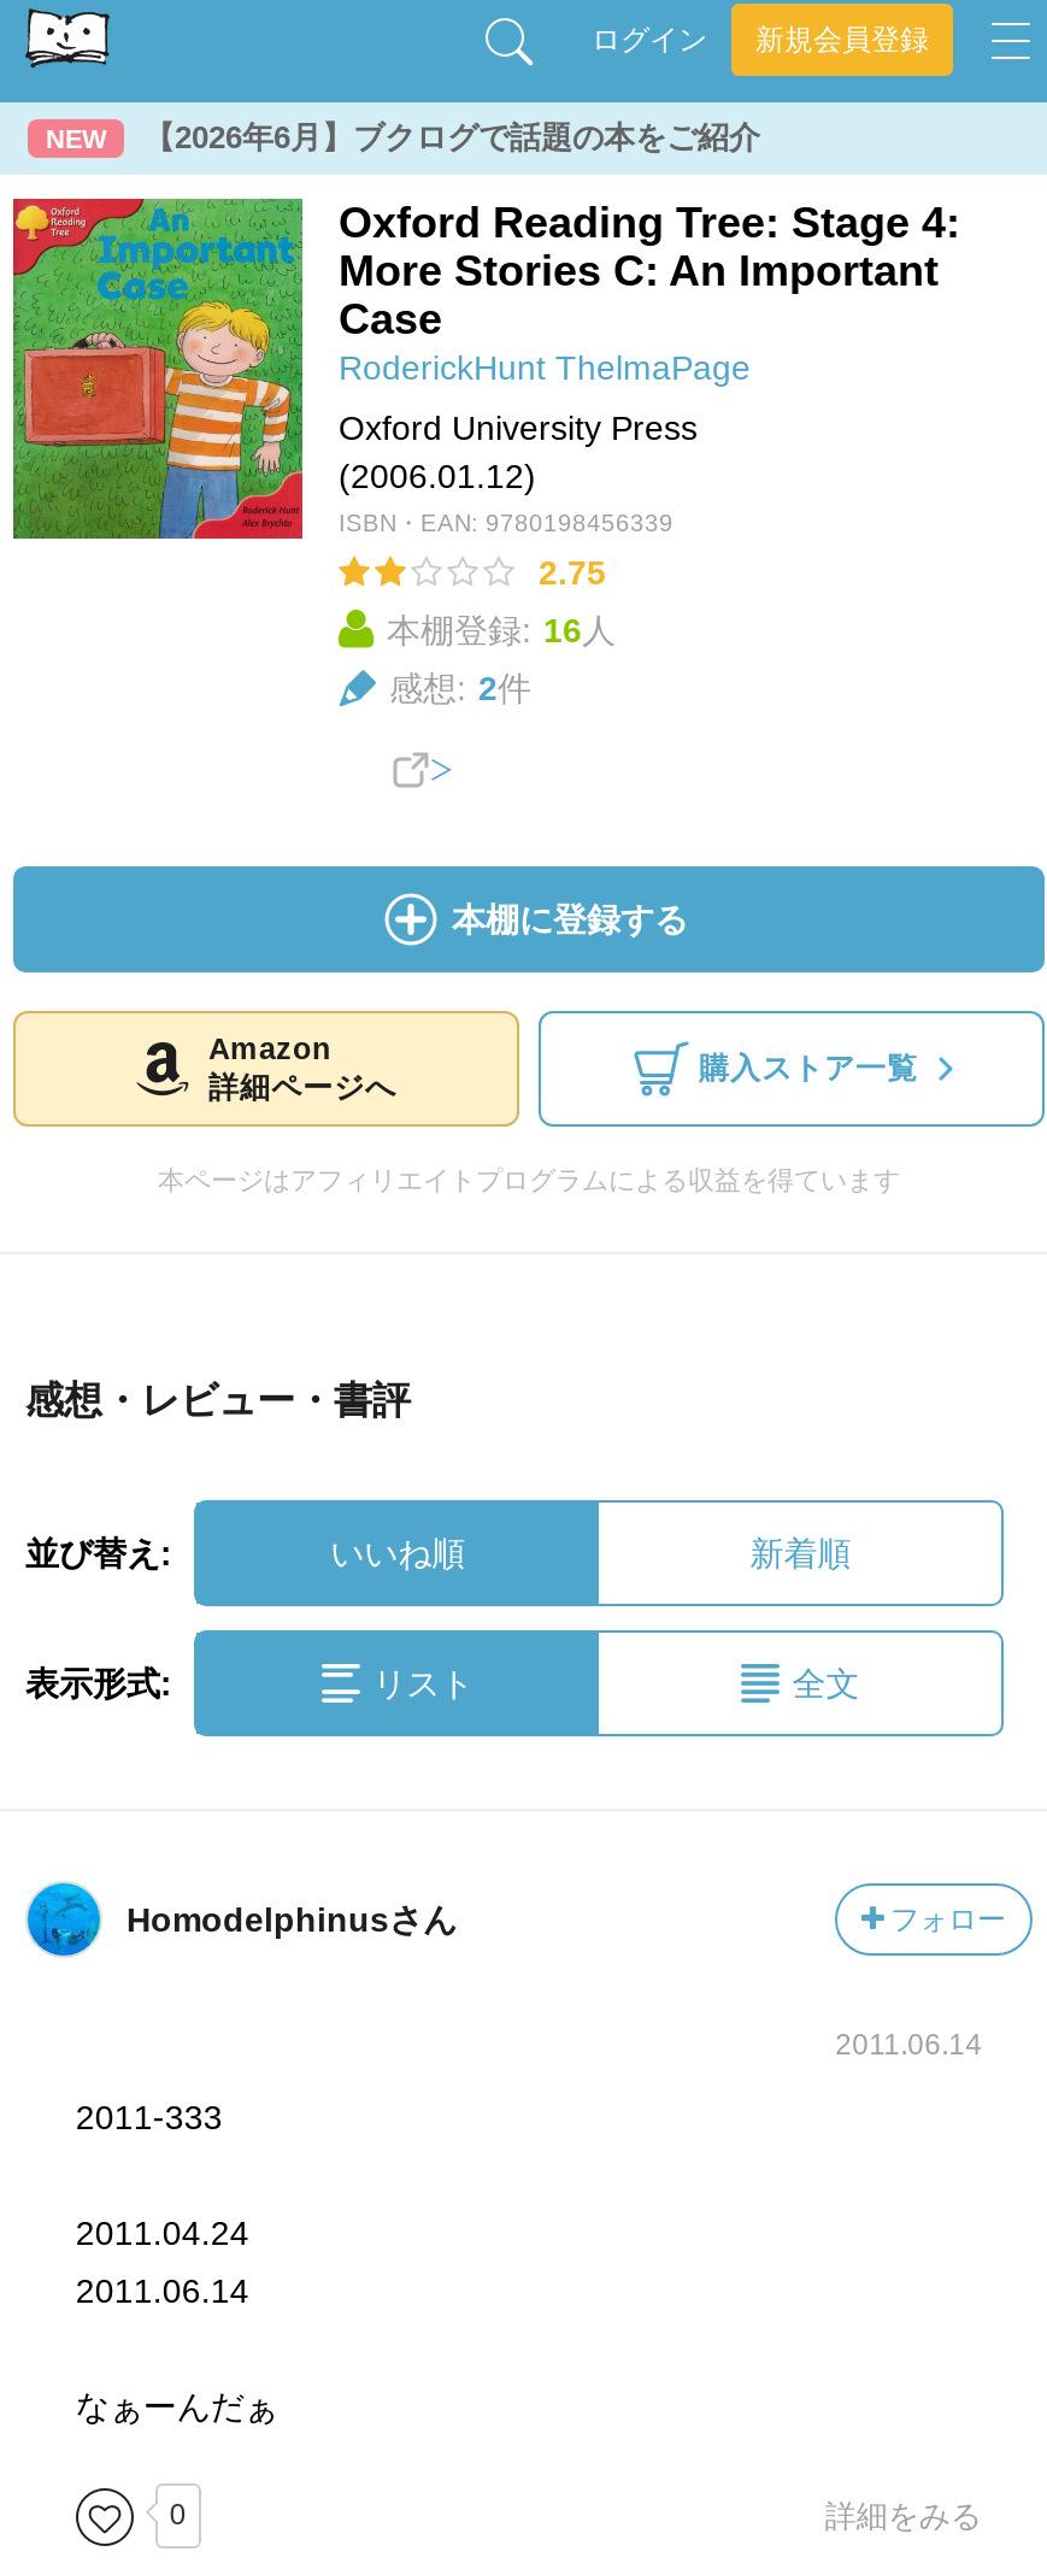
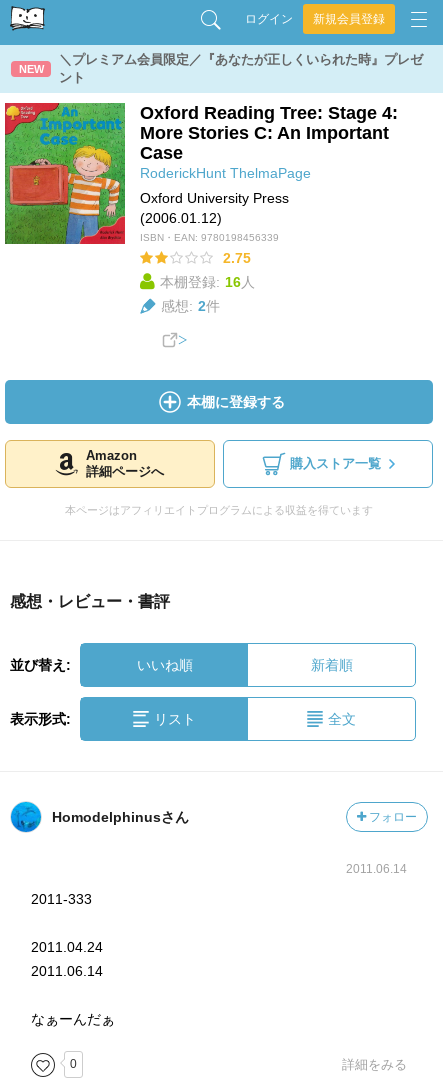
- 【2026年6月】ブクログで話題の本をご紹介
+ ＼プレミアム会員限定／『あなたが正しくいられた時』プレゼ
+ ント
